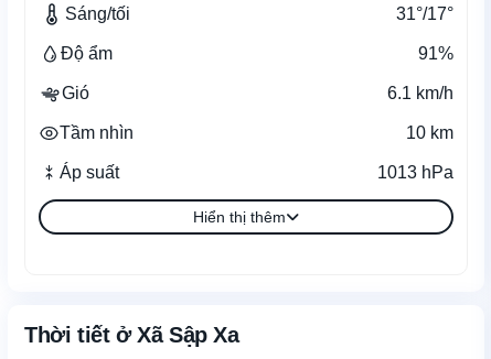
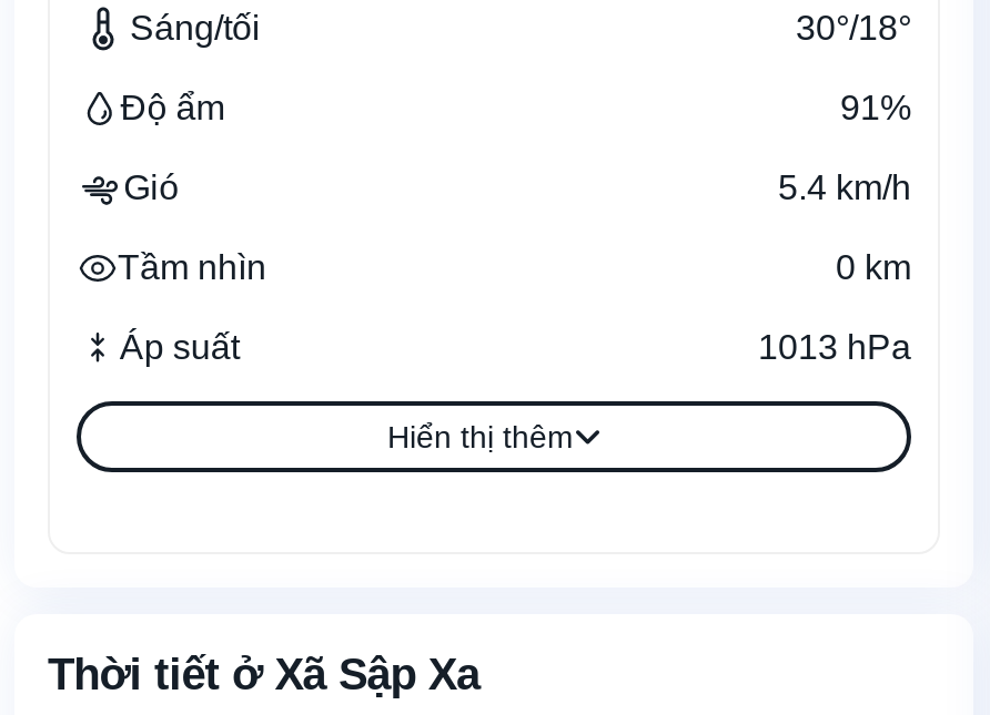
- 31°/17°
+ 30°/18°

- 6.1 km/h
+ 5.4 km/h

- 10 km
+ 0 km
